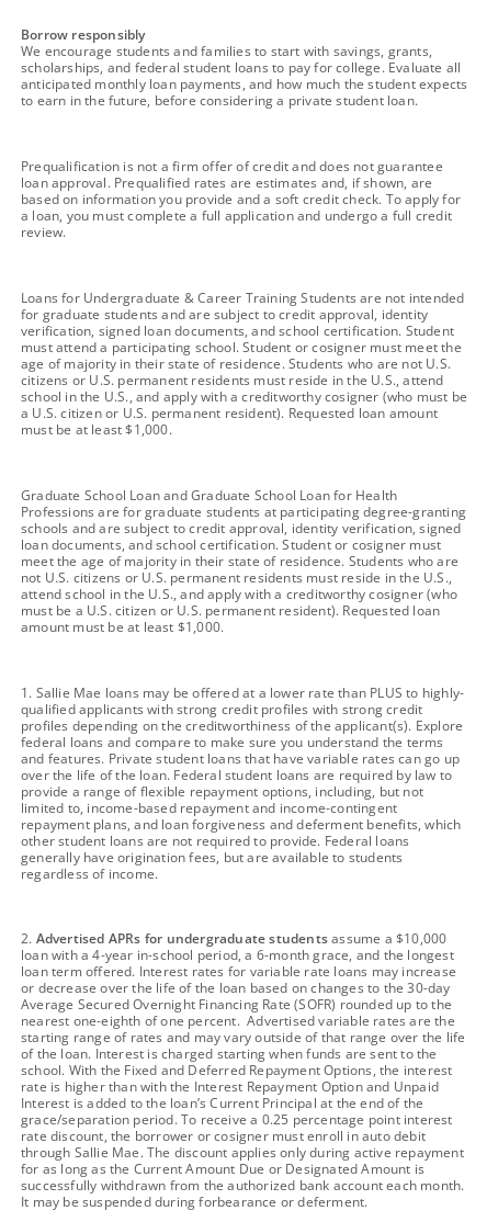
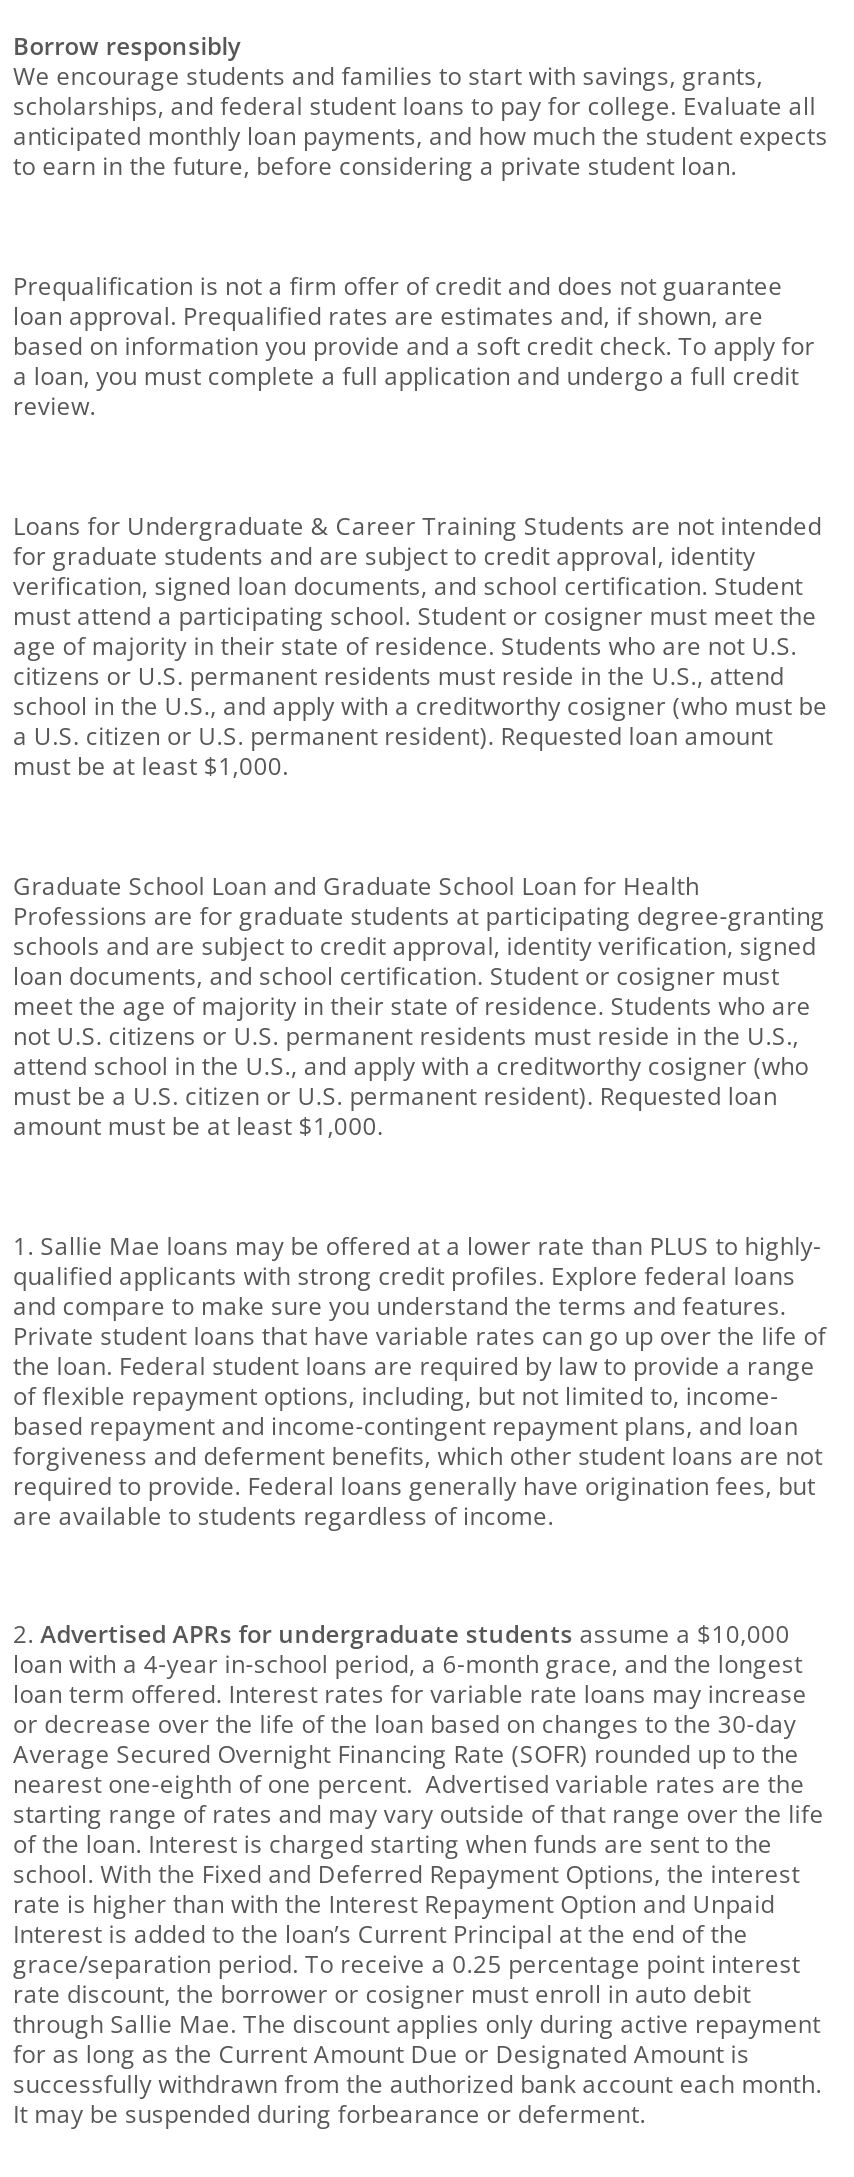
- qualified applicants with strong credit profiles with strong credit
- profiles depending on the creditworthiness of the applicant(s). Explore
- federal loans and compare to make sure you understand the terms
- and features. Private student loans that have variable rates can go up
- over the life of the loan. Federal student loans are required by law to
- provide a range of flexible repayment options, including, but not
- limited to, income-based repayment and income-contingent
- repayment plans, and loan forgiveness and deferment benefits, which
- other student loans are not required to provide. Federal loans
- generally have origination fees, but are available to students
- regardless of income.
+ qualified applicants with strong credit profiles. Explore federal loans
+ and compare to make sure you understand the terms and features.
+ Private student loans that have variable rates can go up over the life of
+ the loan. Federal student loans are required by law to provide a range
+ of flexible repayment options, including, but not limited to, income-
+ based repayment and income-contingent repayment plans, and loan
+ forgiveness and deferment benefits, which other student loans are not
+ required to provide. Federal loans generally have origination fees, but
+ are available to students regardless of income.
